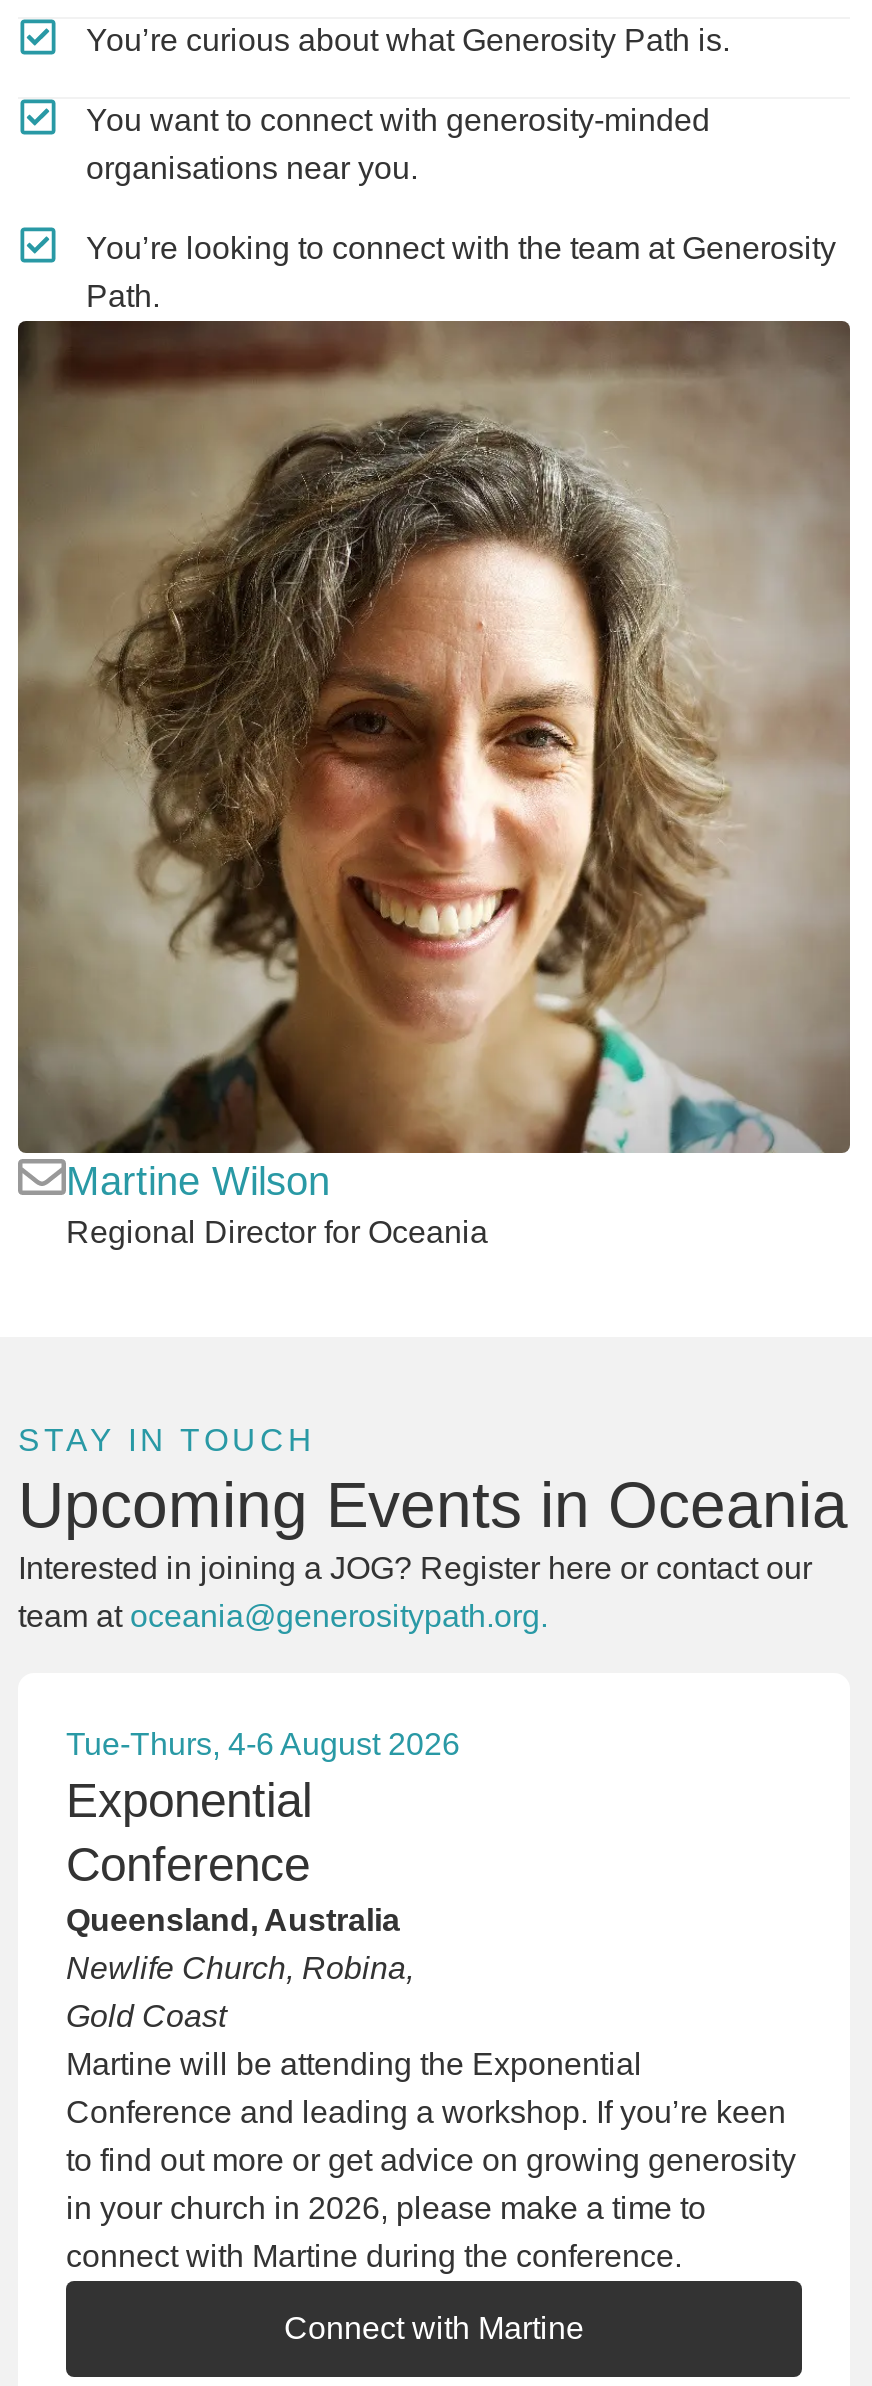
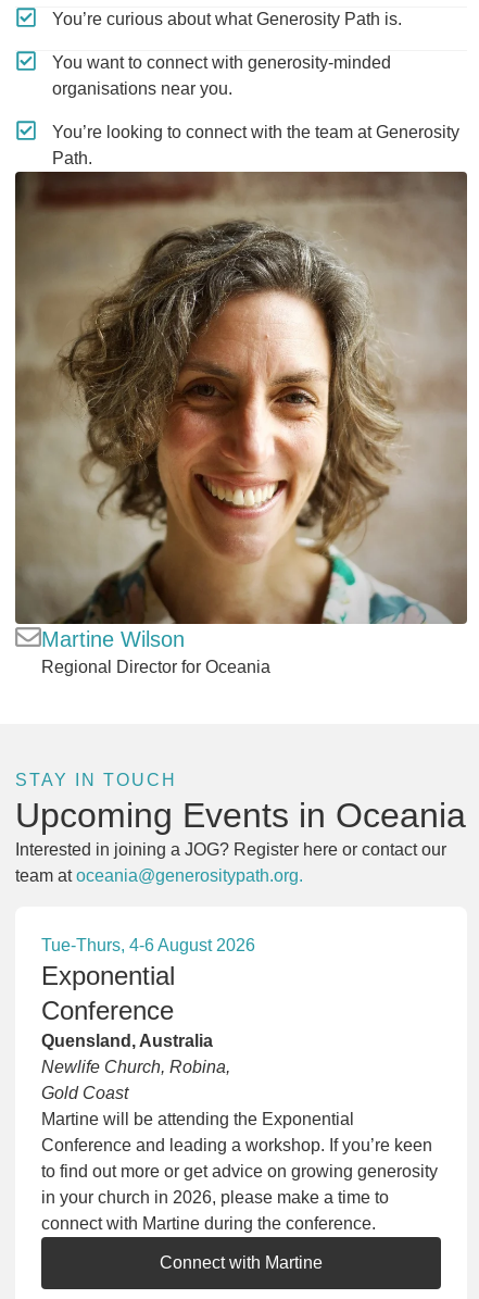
- Queensland, Australia
+ Quensland, Australia
